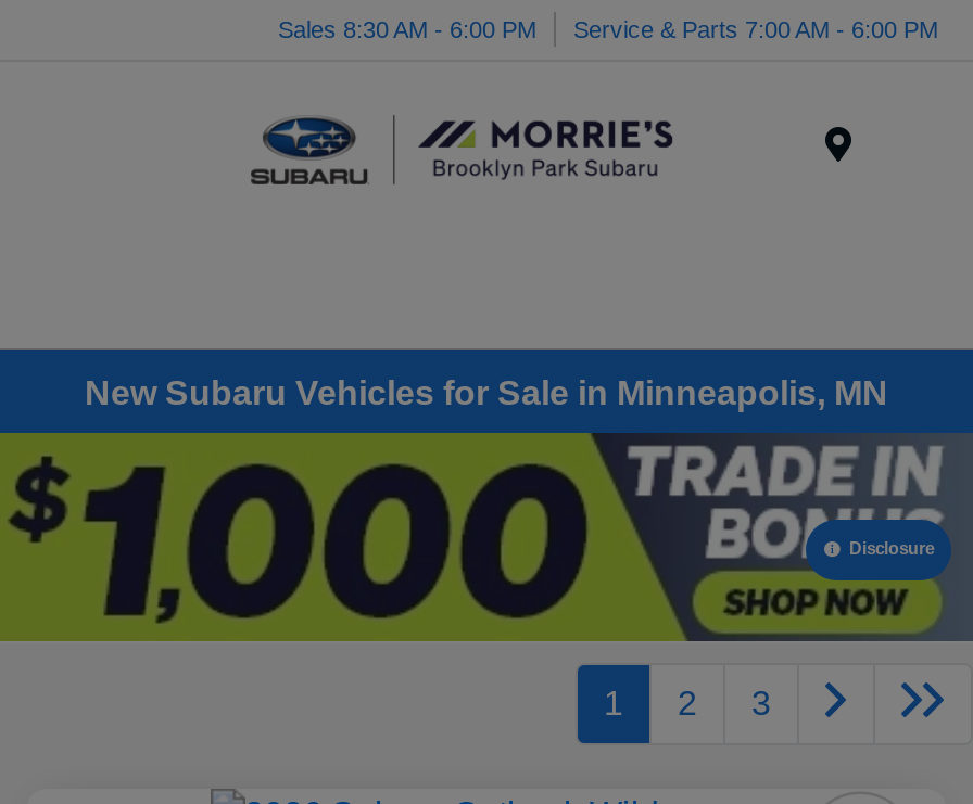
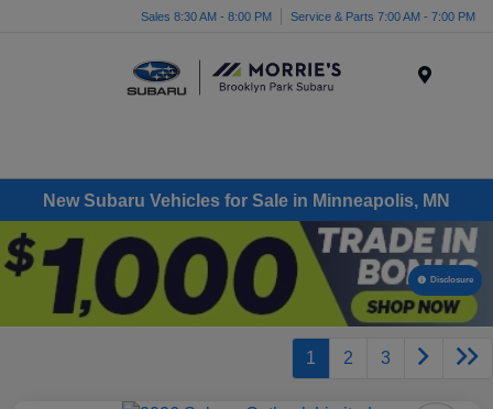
- Sales 8:30 AM - 6:00 PM
+ Sales 8:30 AM - 8:00 PM

- Service & Parts 7:00 AM - 6:00 PM
+ Service & Parts 7:00 AM - 7:00 PM
